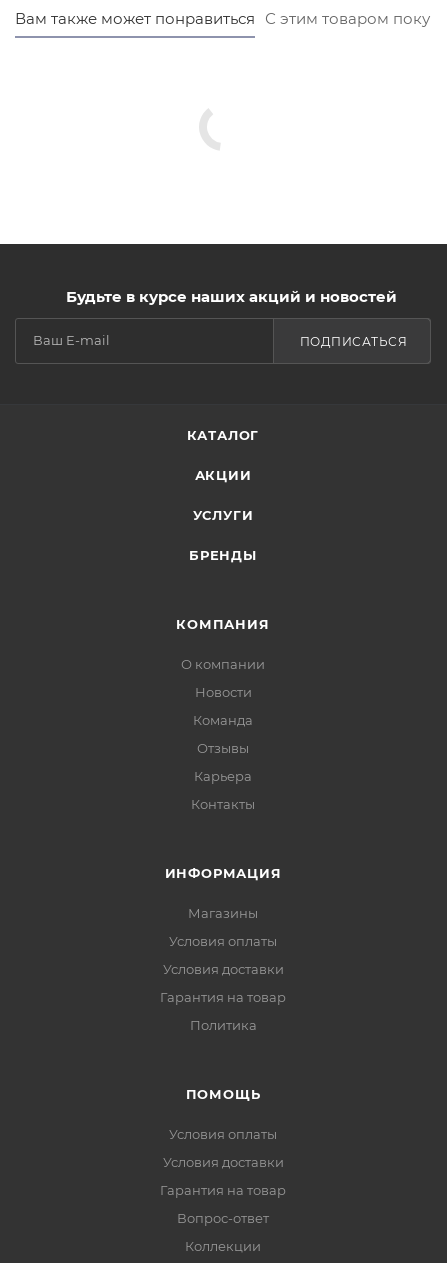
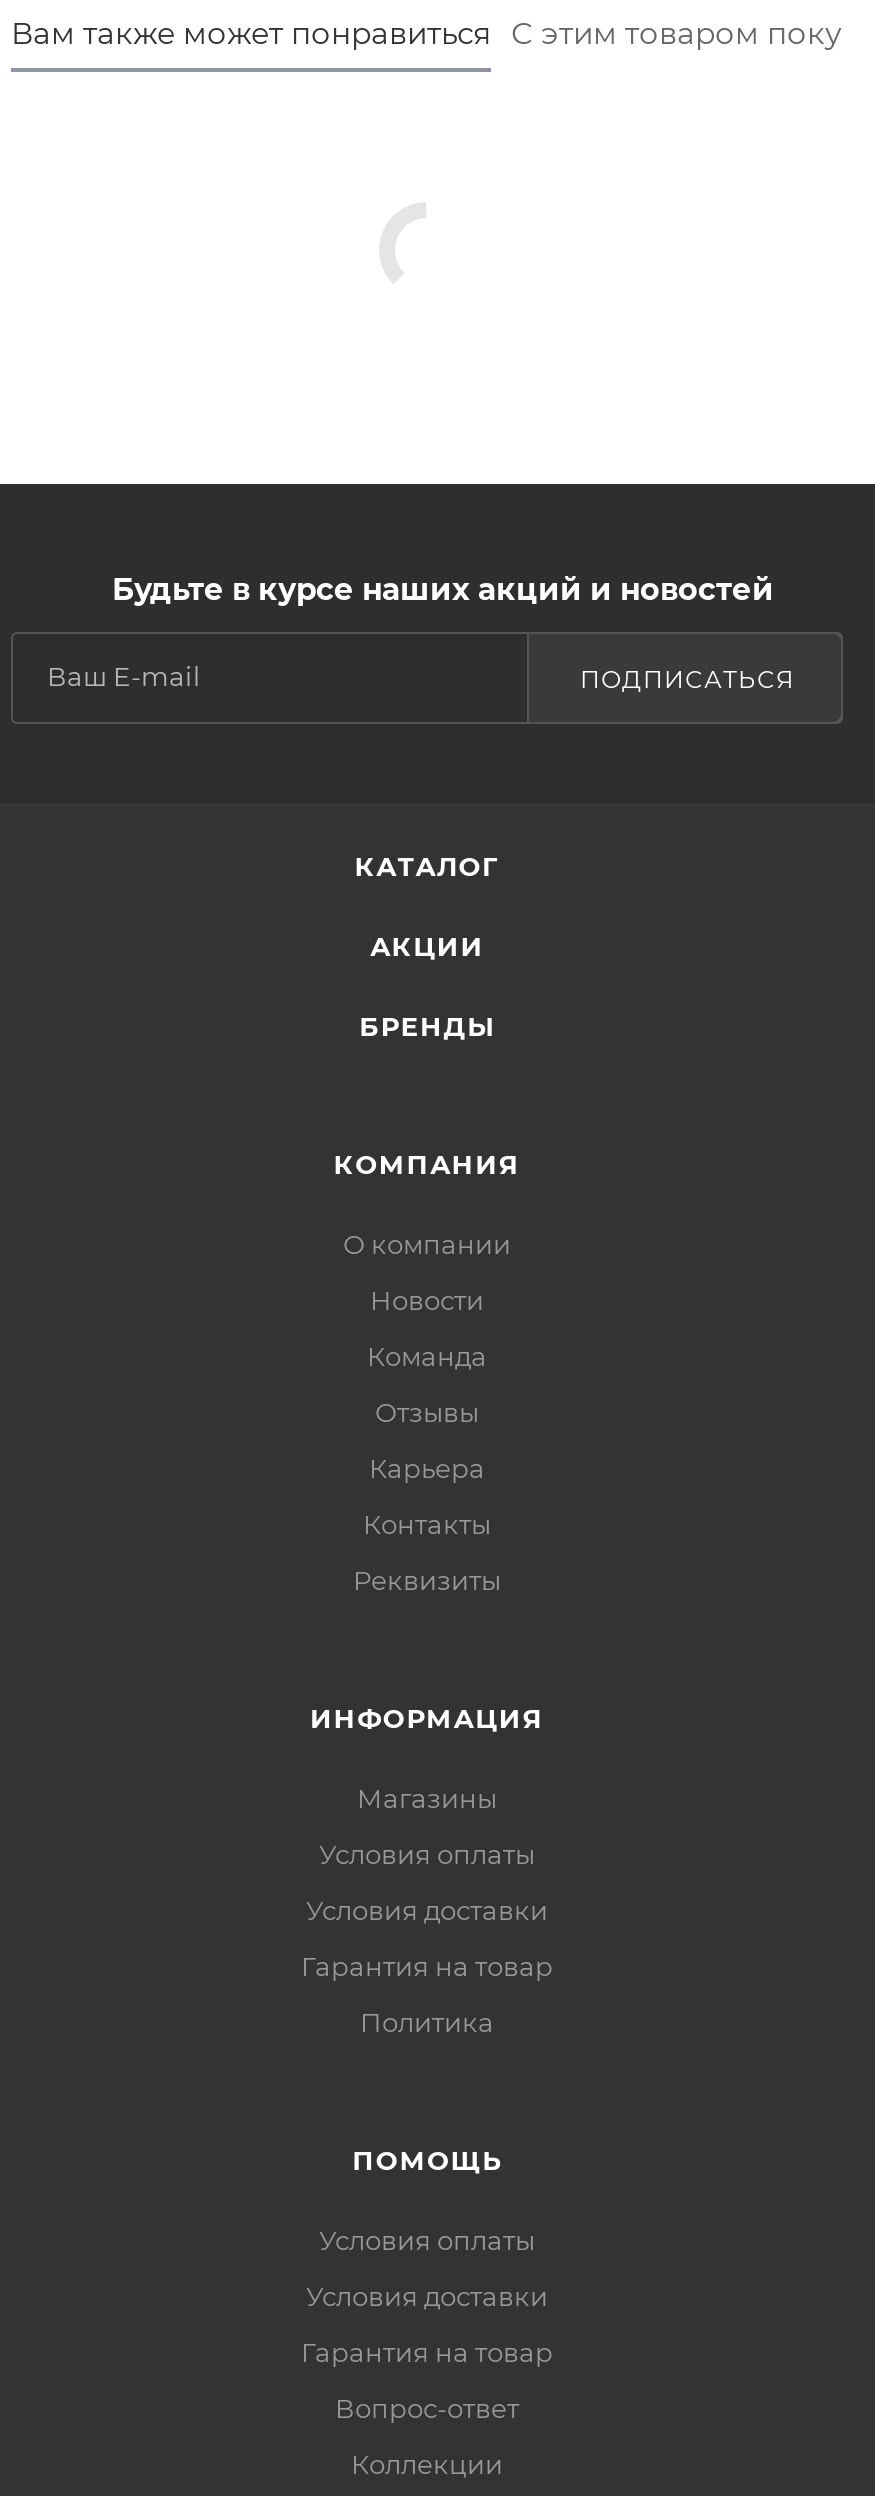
- УСЛУГИ

moved up: БРЕНДЫ | КОМПАНИЯ | О компании | Новости | Команда | Отзывы | Карьера | Контакты

+ Реквизиты
